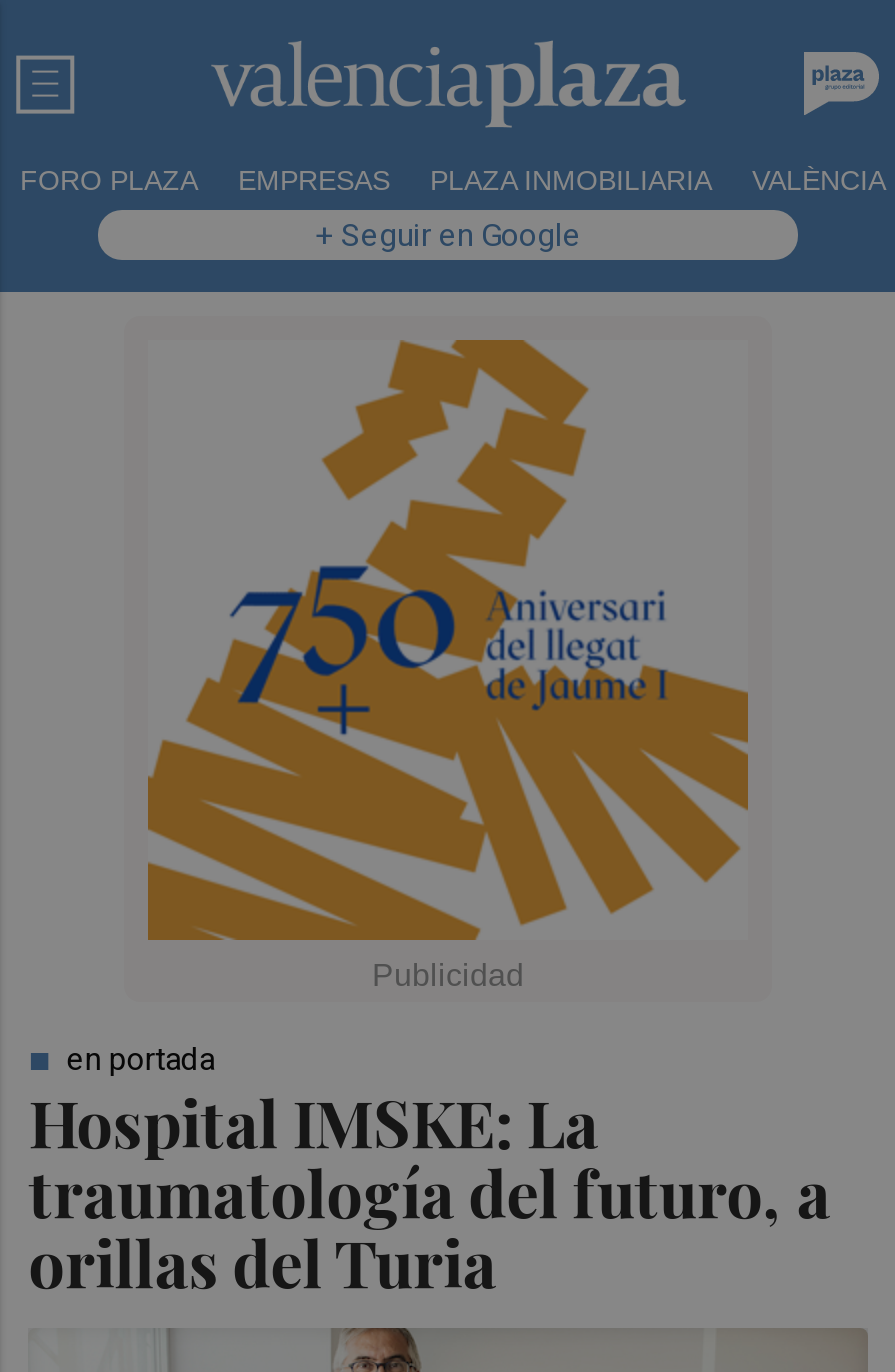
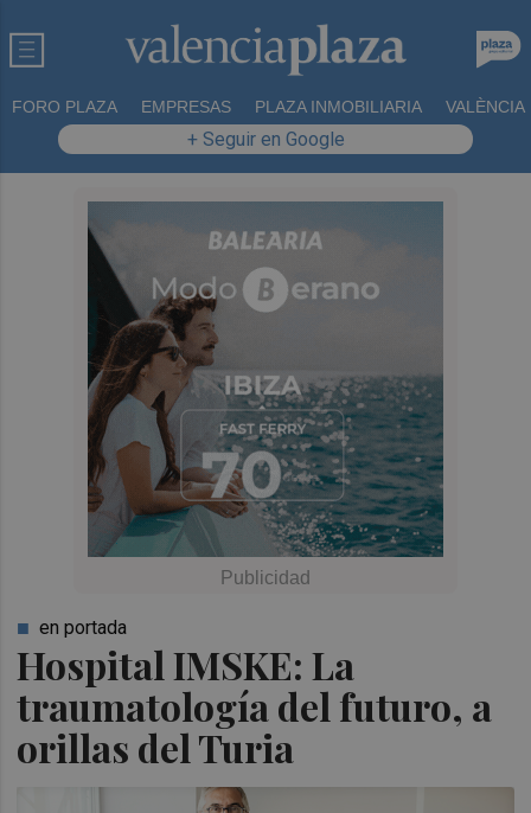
- [image]
+ [image]
